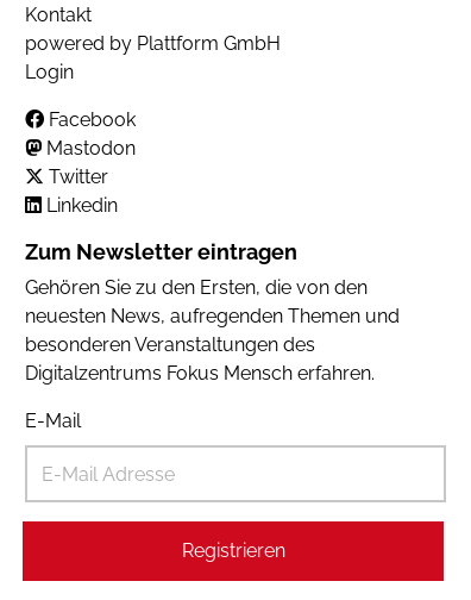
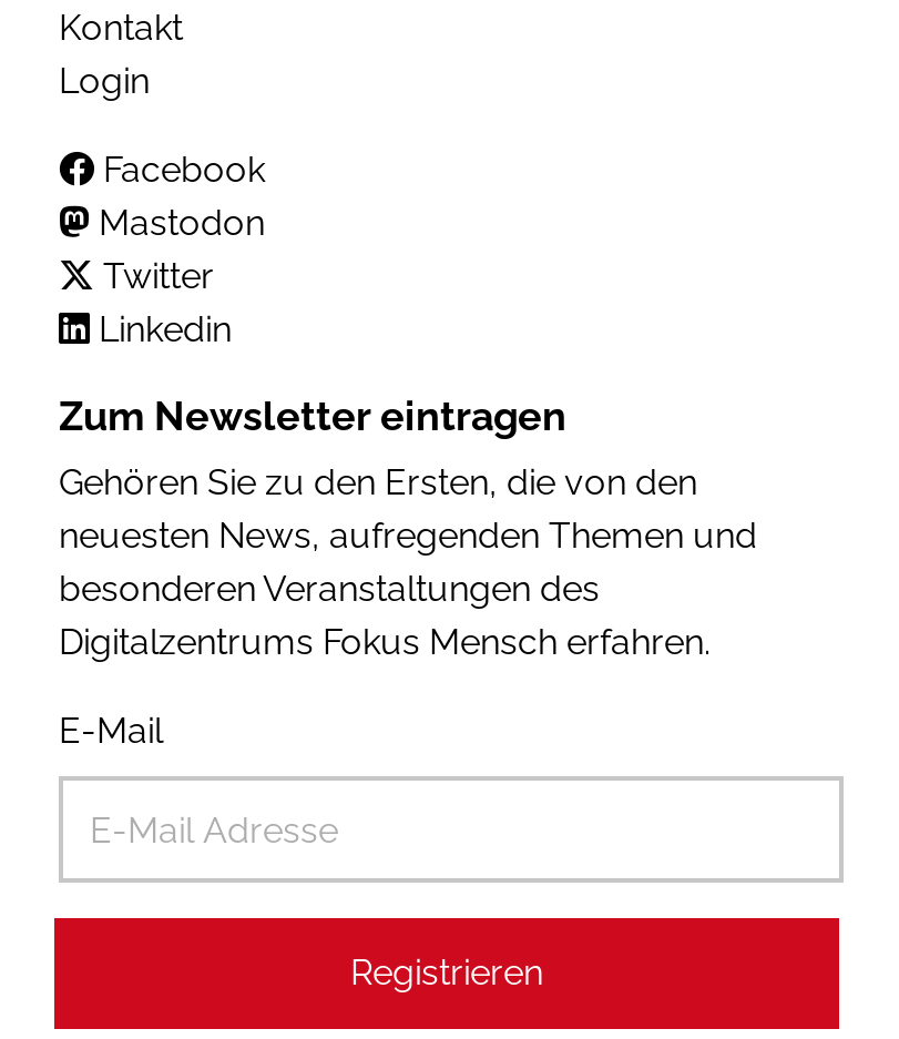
- powered by Plattform GmbH
